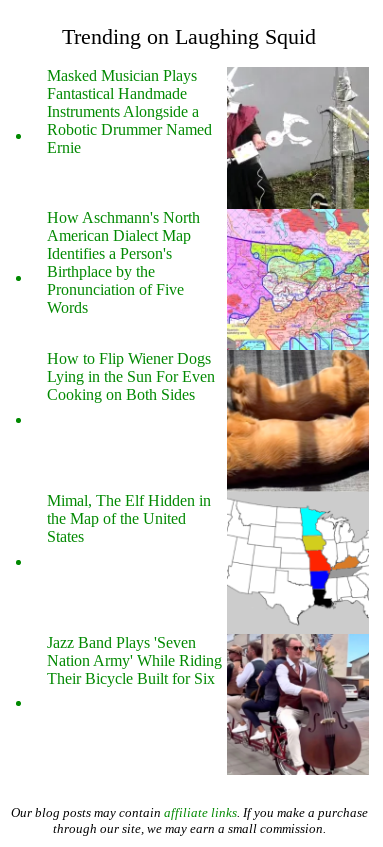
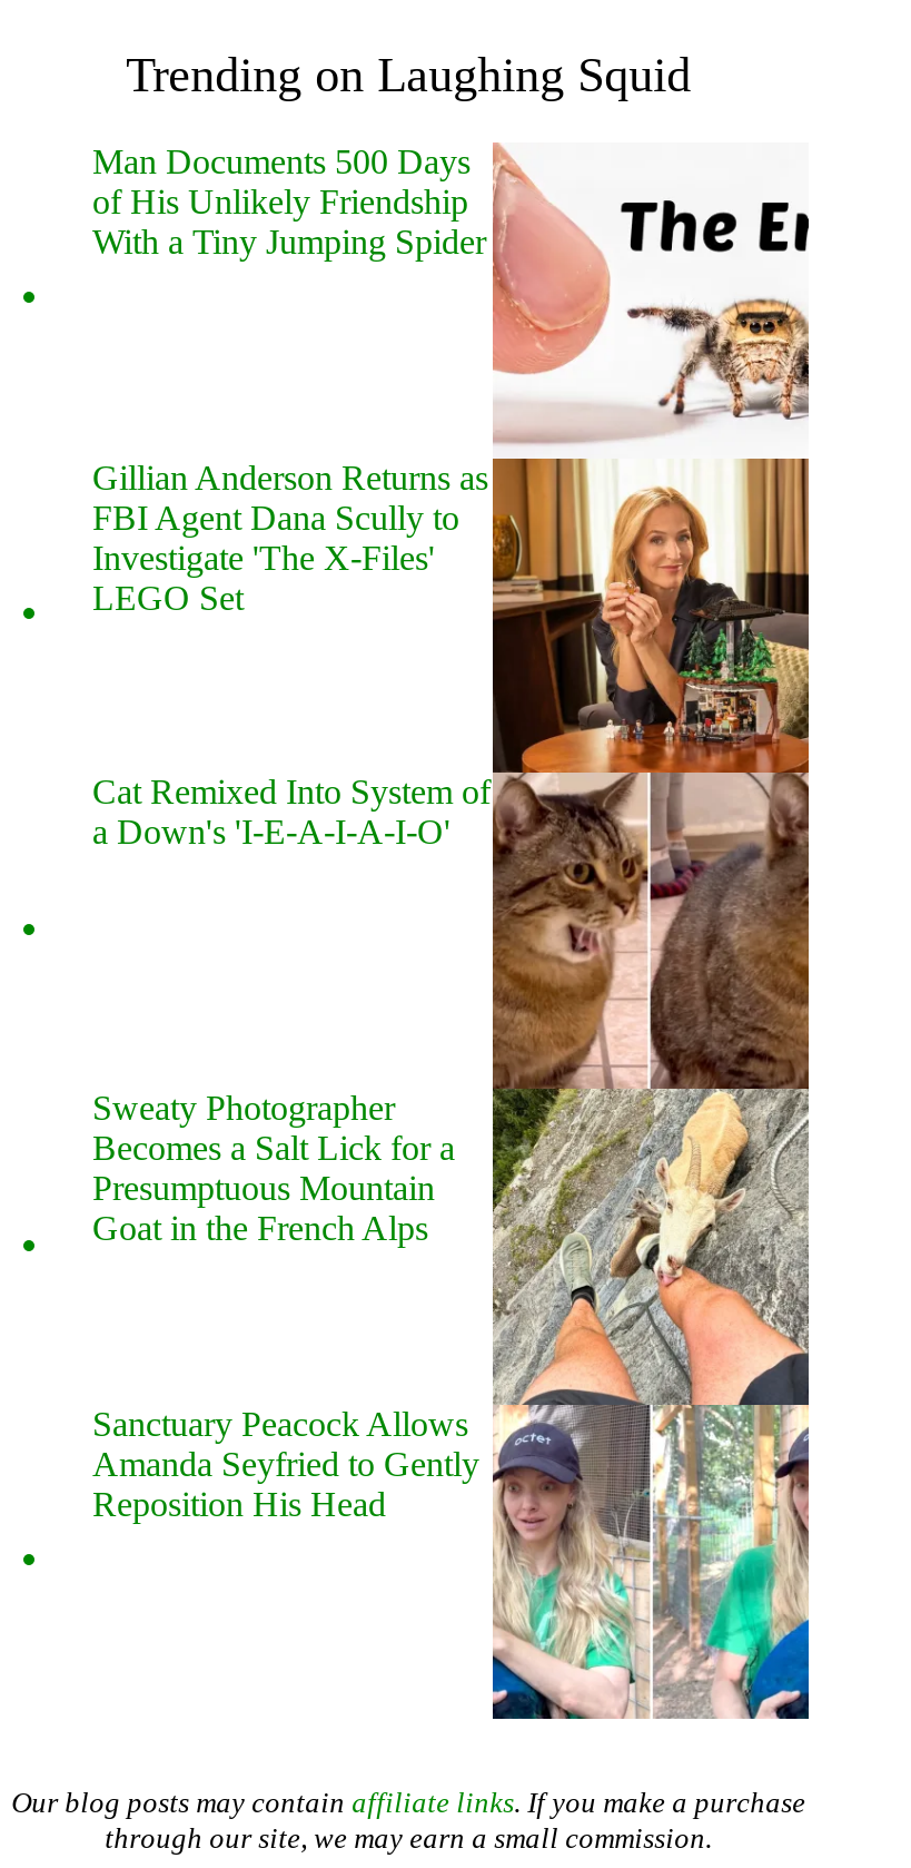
- Masked Musician Plays
- Fantastical Handmade
- Instruments Alongside a
- Robotic Drummer Named
- Ernie
+ Man Documents 500 Days
+ of His Unlikely Friendship
+ With a Tiny Jumping Spider

- [image]
- Jazz Band Plays 'Seven
- Nation Army' While Riding
- Their Bicycle Built for Six
+ [image]
+ Sanctuary Peacock Allows
+ Amanda Seyfried to Gently
+ Reposition His Head

- How Aschmann's North
- American Dialect Map
- Identifies a Person's
- Birthplace by the
- Pronunciation of Five
- Words
+ Gillian Anderson Returns as
+ FBI Agent Dana Scully to
+ Investigate 'The X-Files'
+ LEGO Set

- How to Flip Wiener Dogs
- Lying in the Sun For Even
- Cooking on Both Sides
+ Cat Remixed Into System of
+ a Down's 'I-E-A-I-A-I-O'

- Mimal, The Elf Hidden in
- the Map of the United
- States
+ Sweaty Photographer
+ Becomes a Salt Lick for a
+ Presumptuous Mountain
+ Goat in the French Alps
